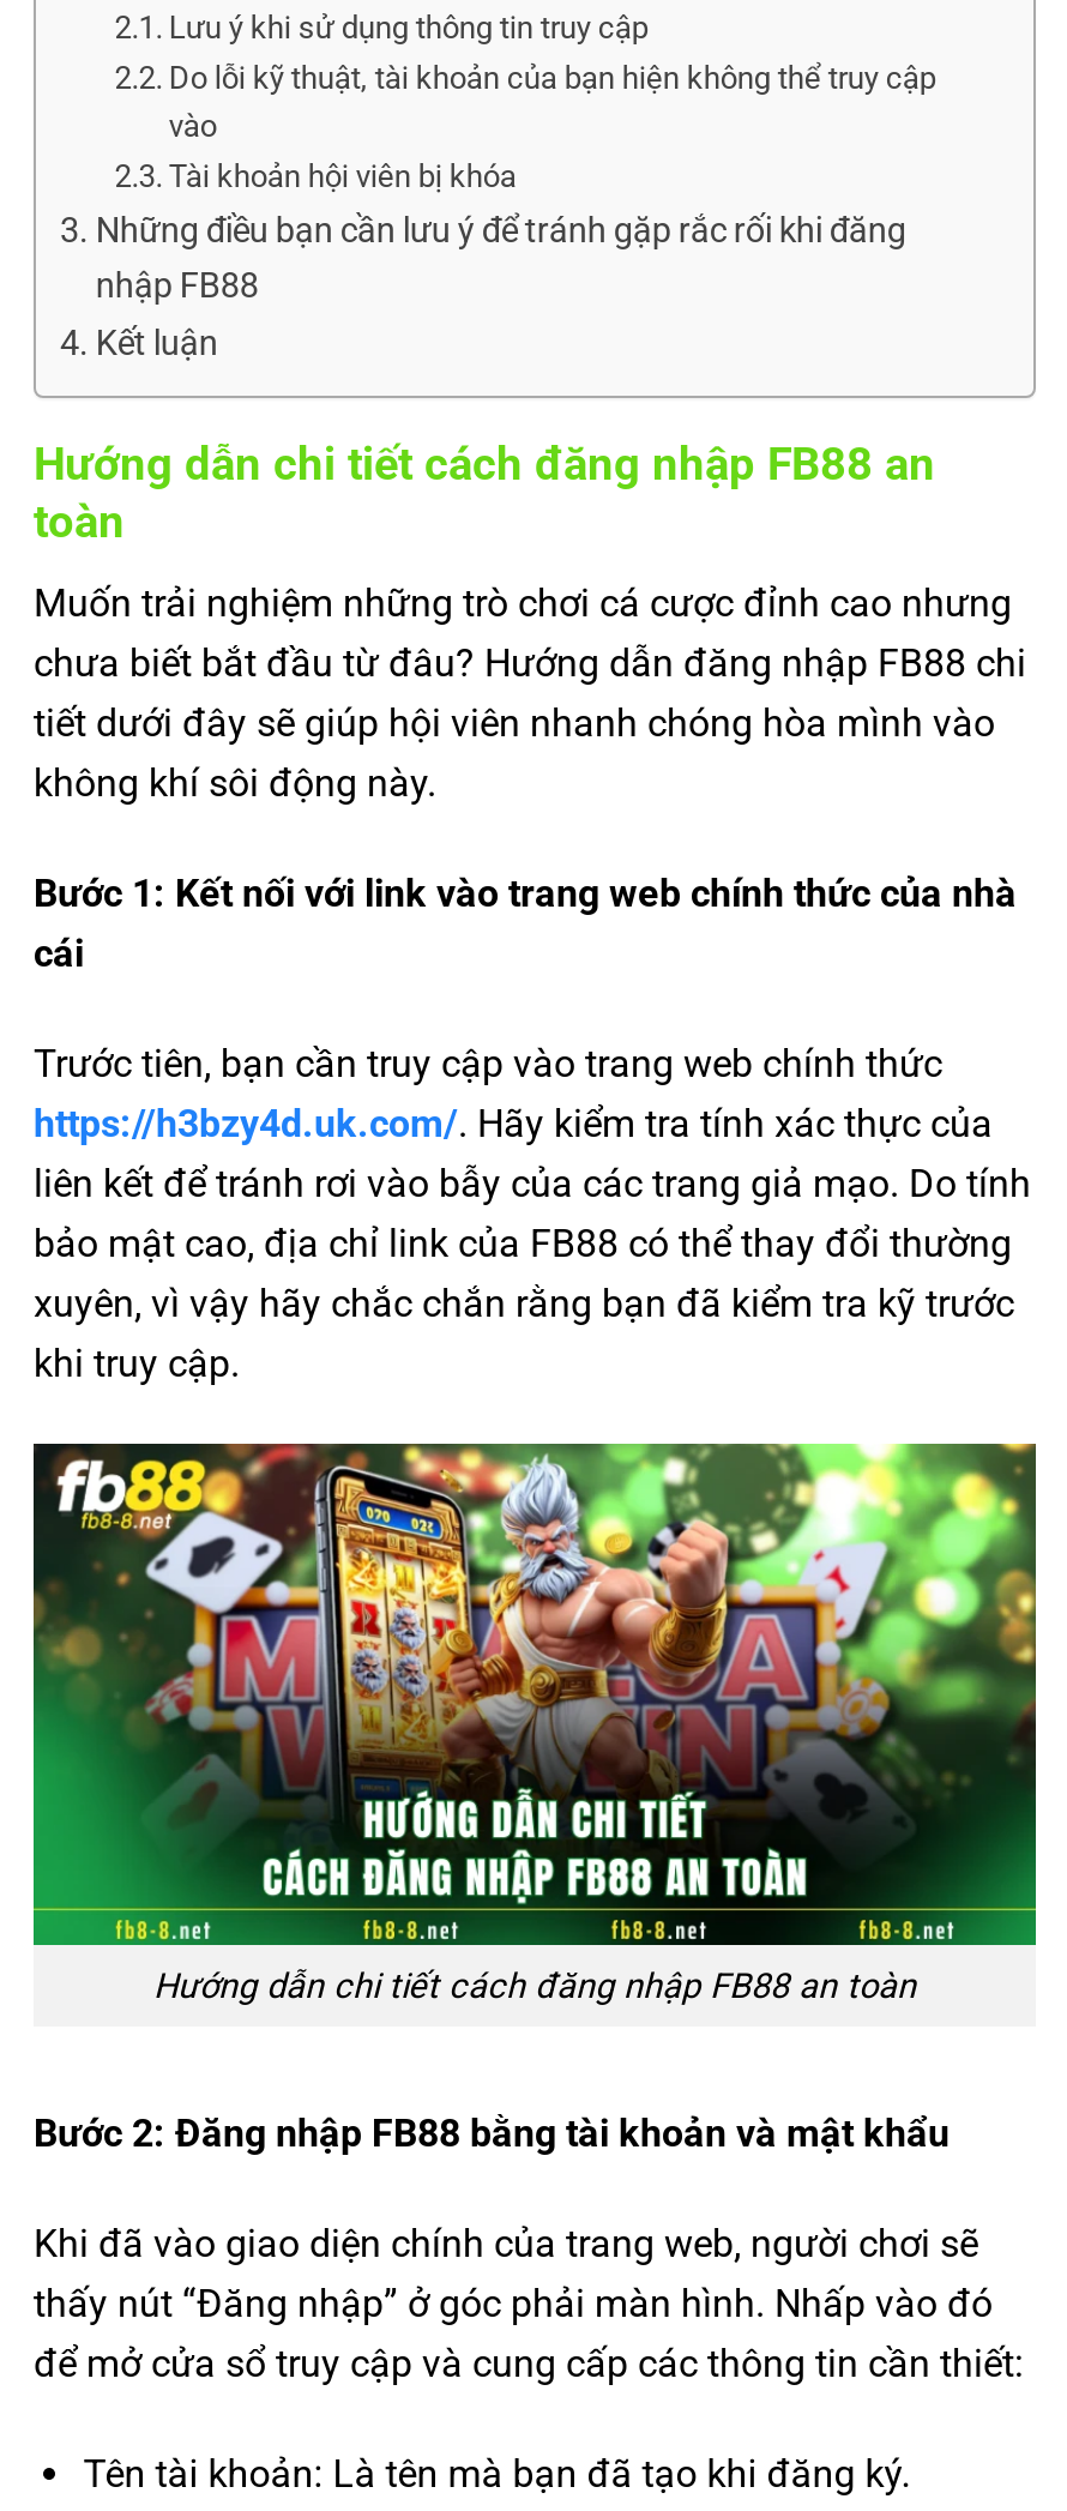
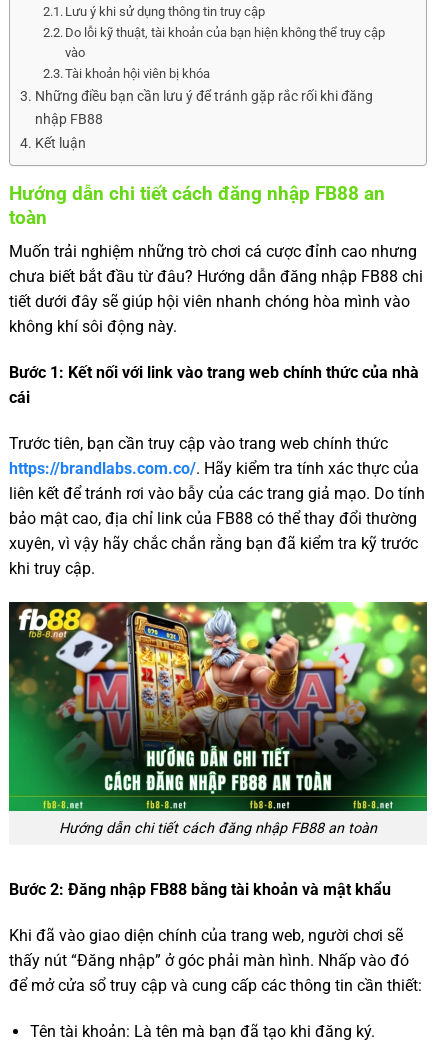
- https://h3bzy4d.uk.com/. Hãy kiểm tra tính xác thực của
+ https://brandlabs.com.co/. Hãy kiểm tra tính xác thực của
